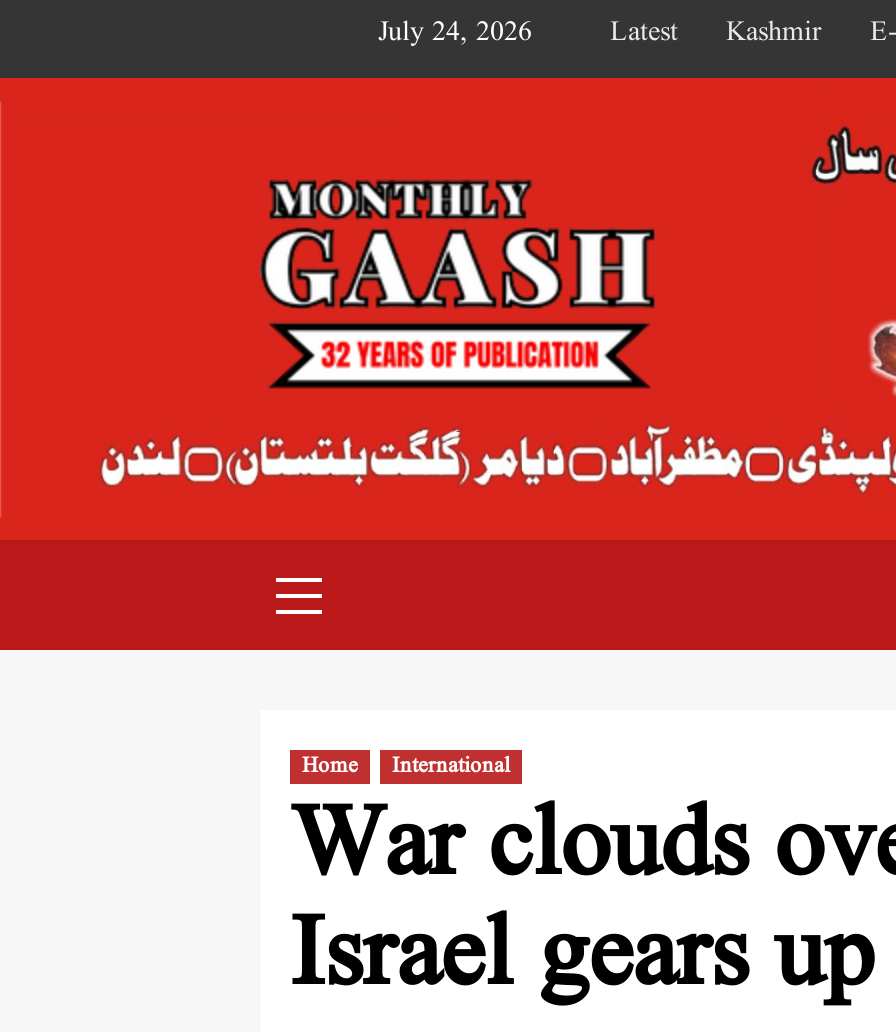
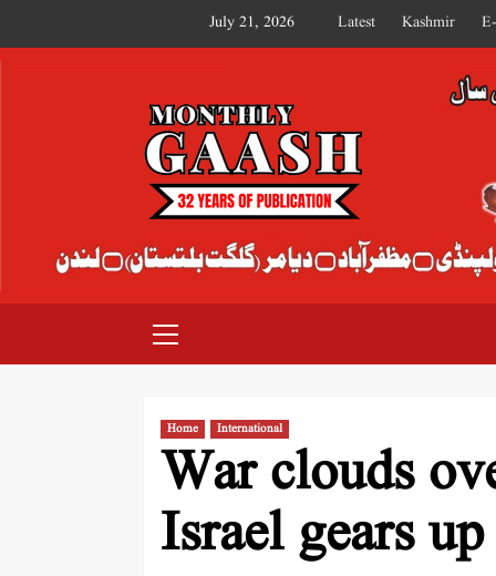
- July 24, 2026
+ July 21, 2026
